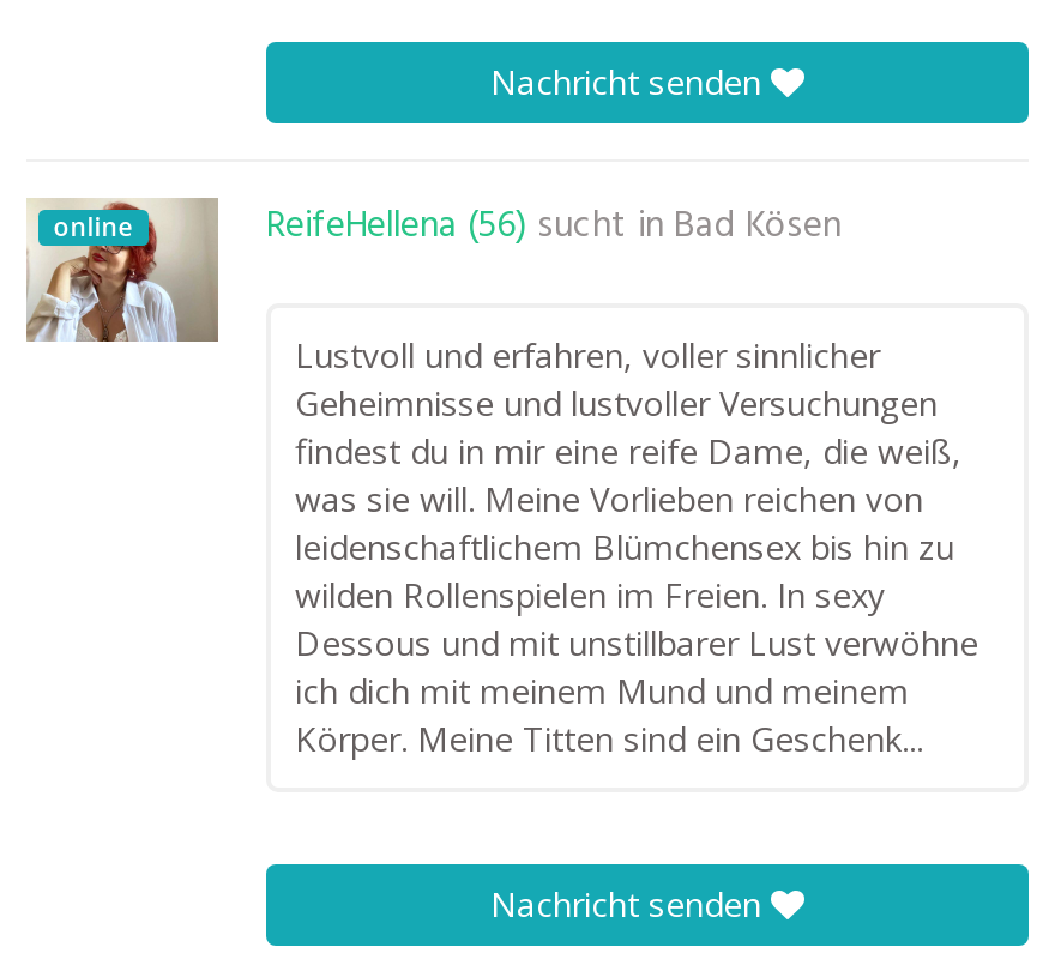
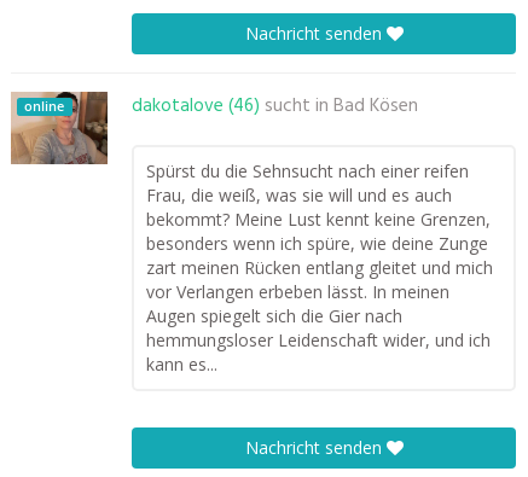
- [image]
- ReifeHellena (56) sucht in Bad Kösen
+ [image]
+ dakotalove (46) sucht in Bad Kösen

- Lustvoll und erfahren, voller sinnlicher
- Geheimnisse und lustvoller Versuchungen
- findest du in mir eine reife Dame, die weiß,
- was sie will. Meine Vorlieben reichen von
- leidenschaftlichem Blümchensex bis hin zu
- wilden Rollenspielen im Freien. In sexy
- Dessous und mit unstillbarer Lust verwöhne
- ich dich mit meinem Mund und meinem
- Körper. Meine Titten sind ein Geschenk...
+ Spürst du die Sehnsucht nach einer reifen
+ Frau, die weiß, was sie will und es auch
+ bekommt? Meine Lust kennt keine Grenzen,
+ besonders wenn ich spüre, wie deine Zunge
+ zart meinen Rücken entlang gleitet und mich
+ vor Verlangen erbeben lässt. In meinen
+ Augen spiegelt sich die Gier nach
+ hemmungsloser Leidenschaft wider, und ich
+ kann es...
